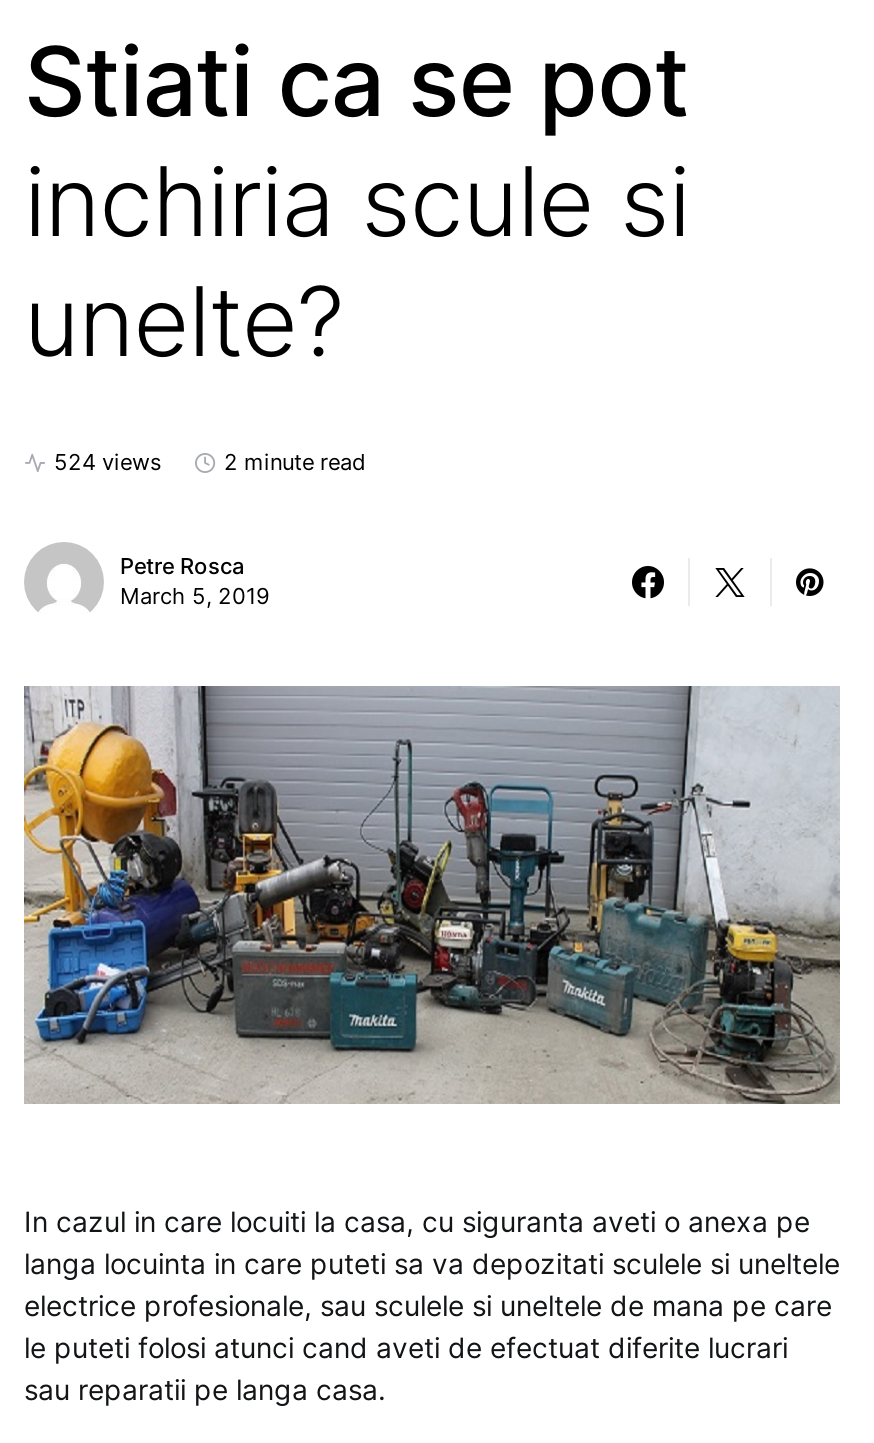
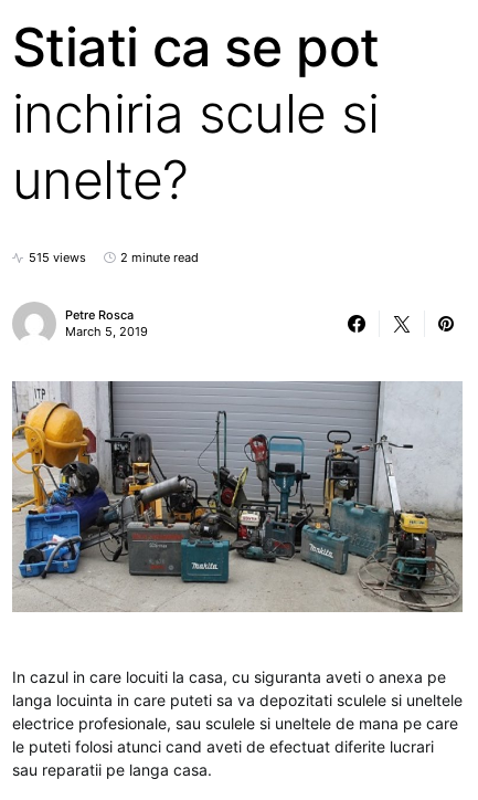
- 524 views
+ 515 views
